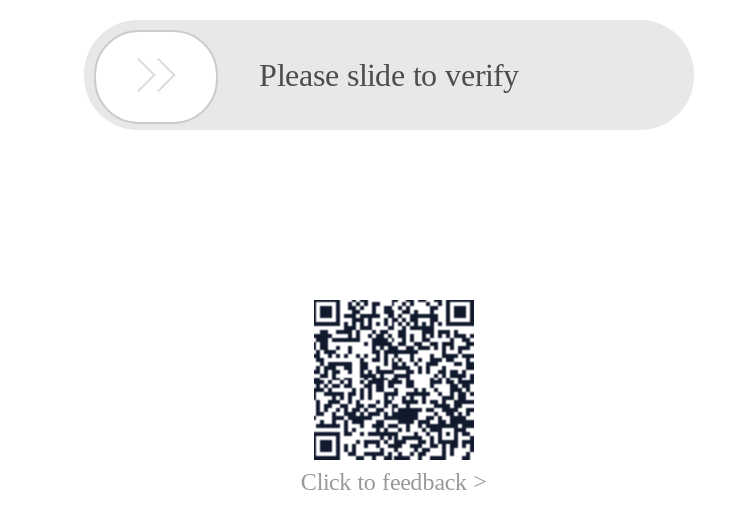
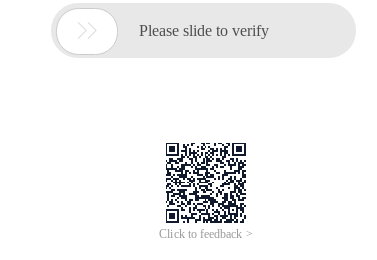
- [image]
+ [image]
